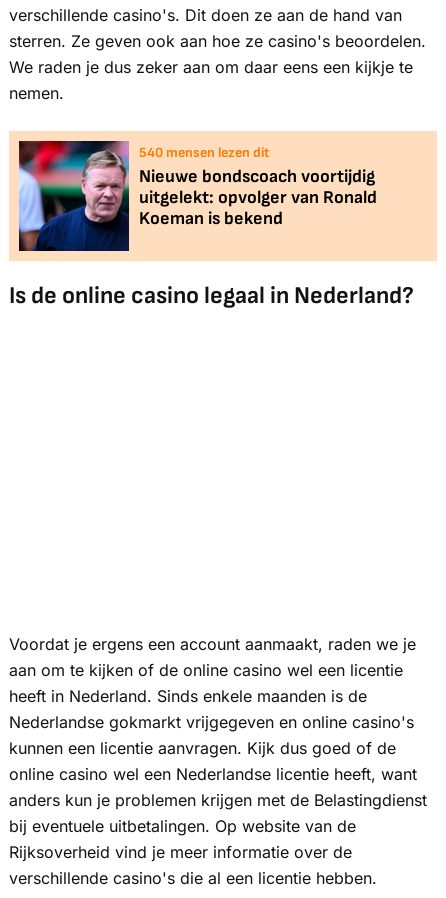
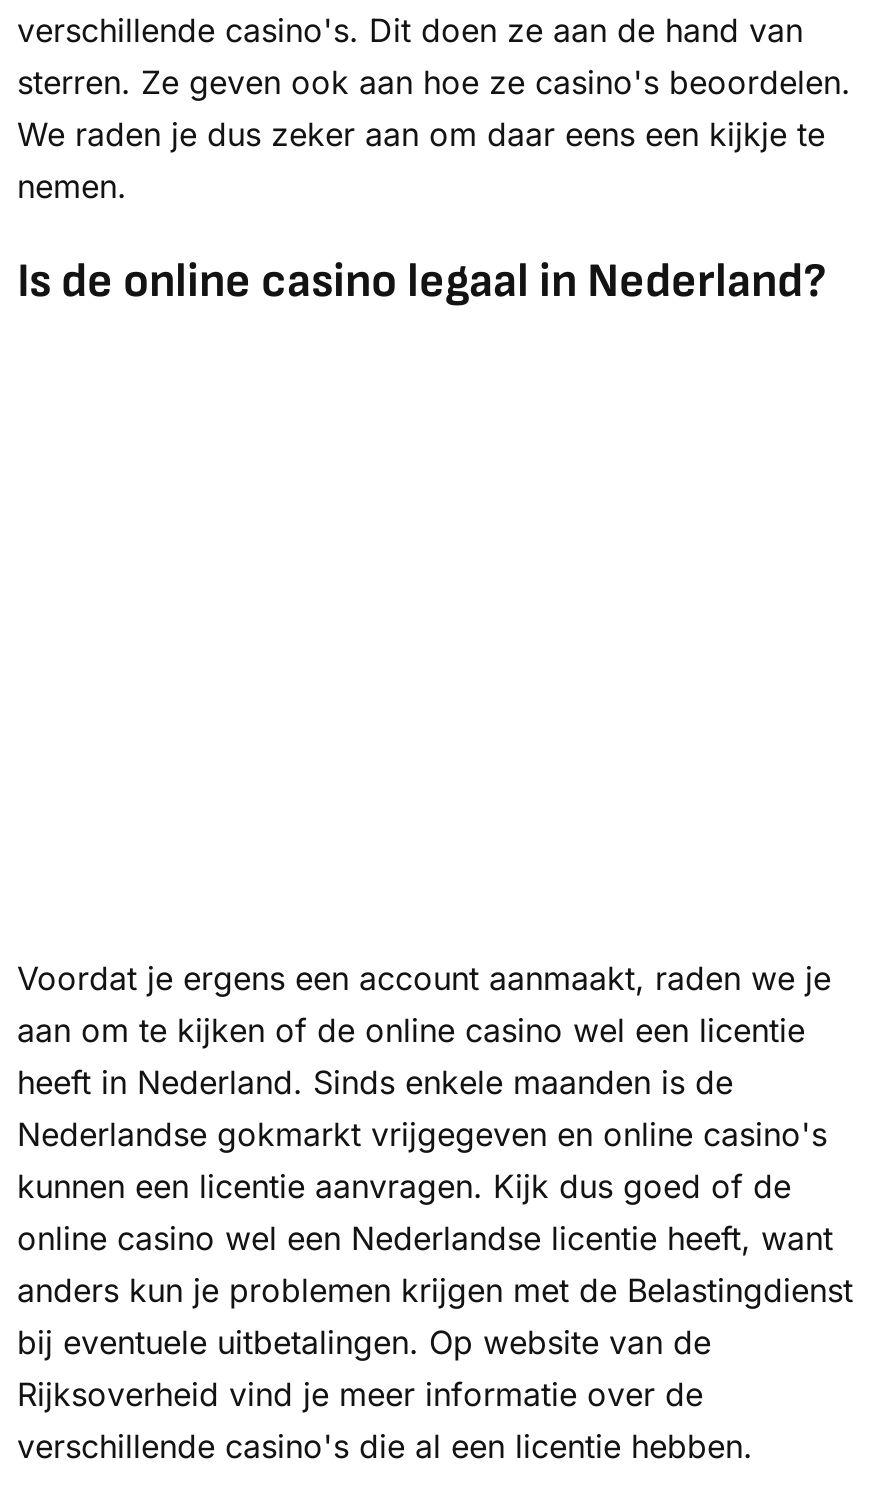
- [image]
- 540 mensen lezen dit
- Nieuwe bondscoach voortijdig
- uitgelekt: opvolger van Ronald
- Koeman is bekend
